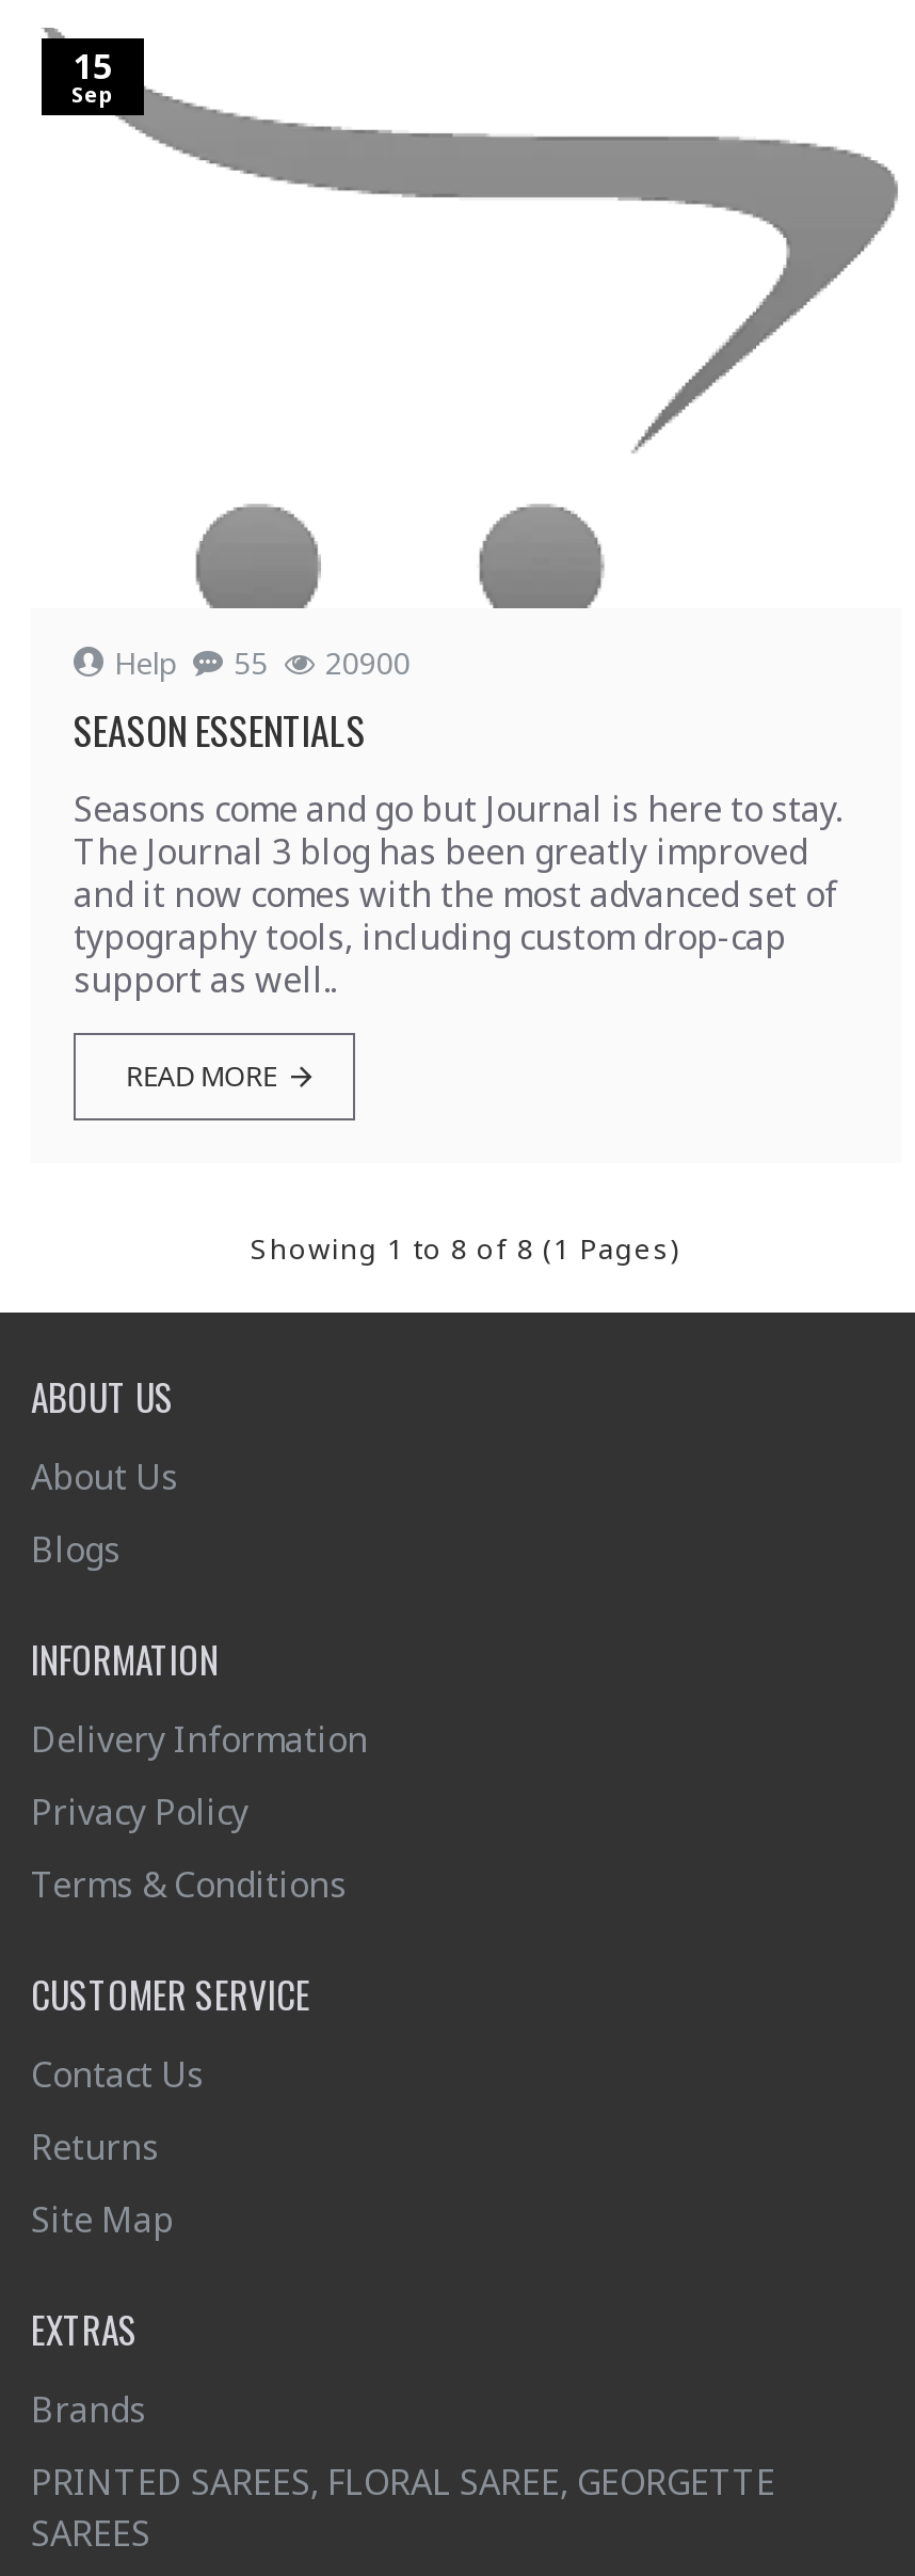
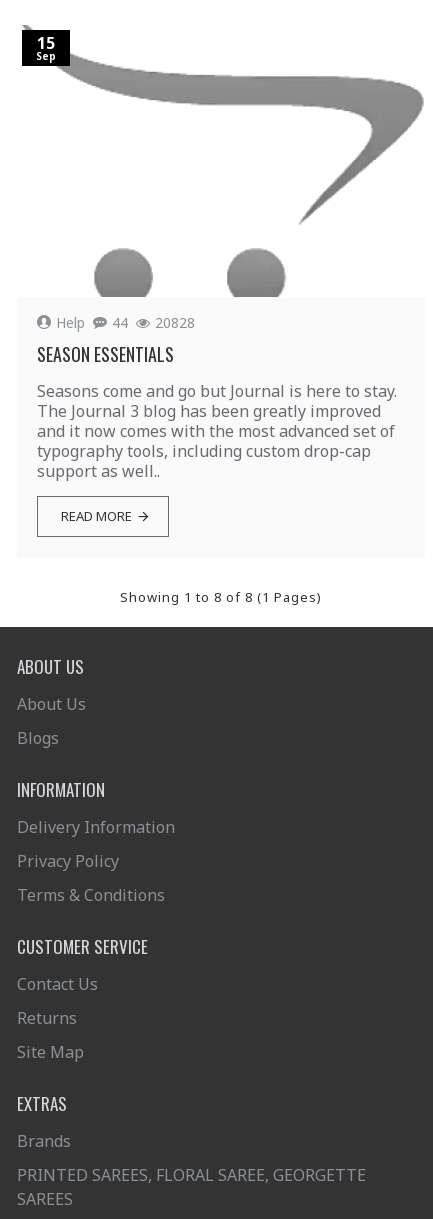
- 55
+ 44

- 20900
+ 20828
